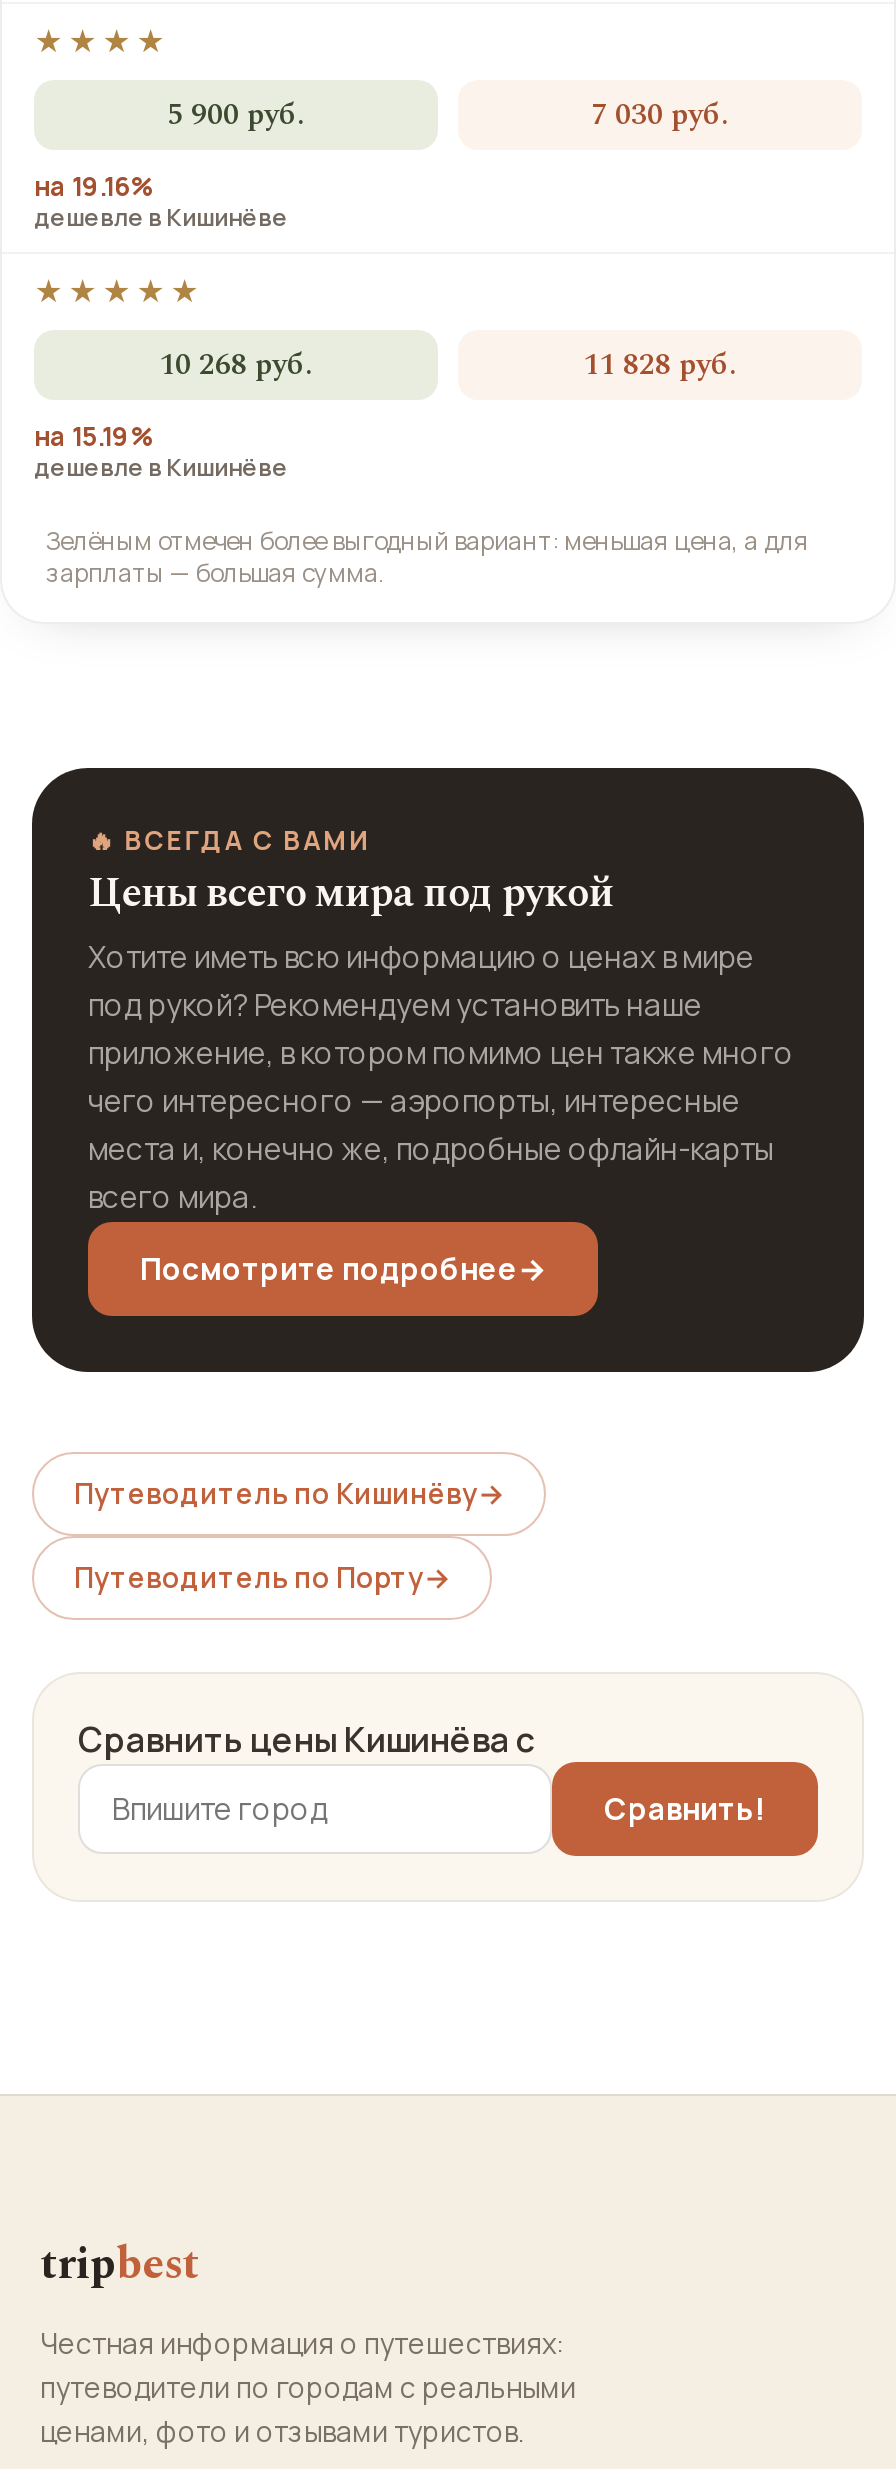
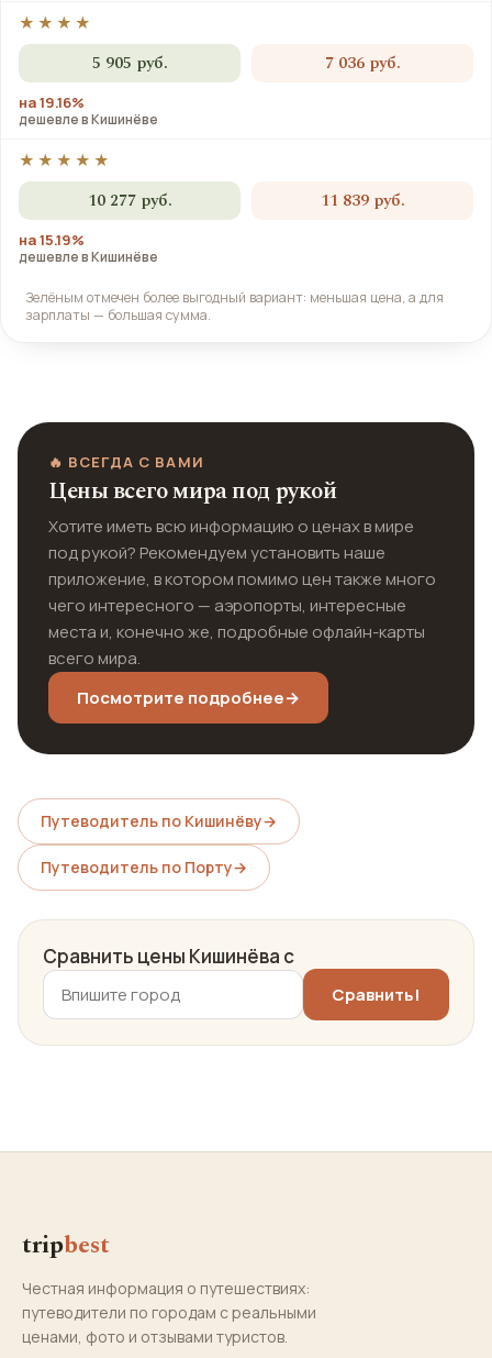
- 5 900 руб.
+ 5 905 руб.

- 7 030 руб.
+ 7 036 руб.

- 10 268 руб.
+ 10 277 руб.

- 11 828 руб.
+ 11 839 руб.
